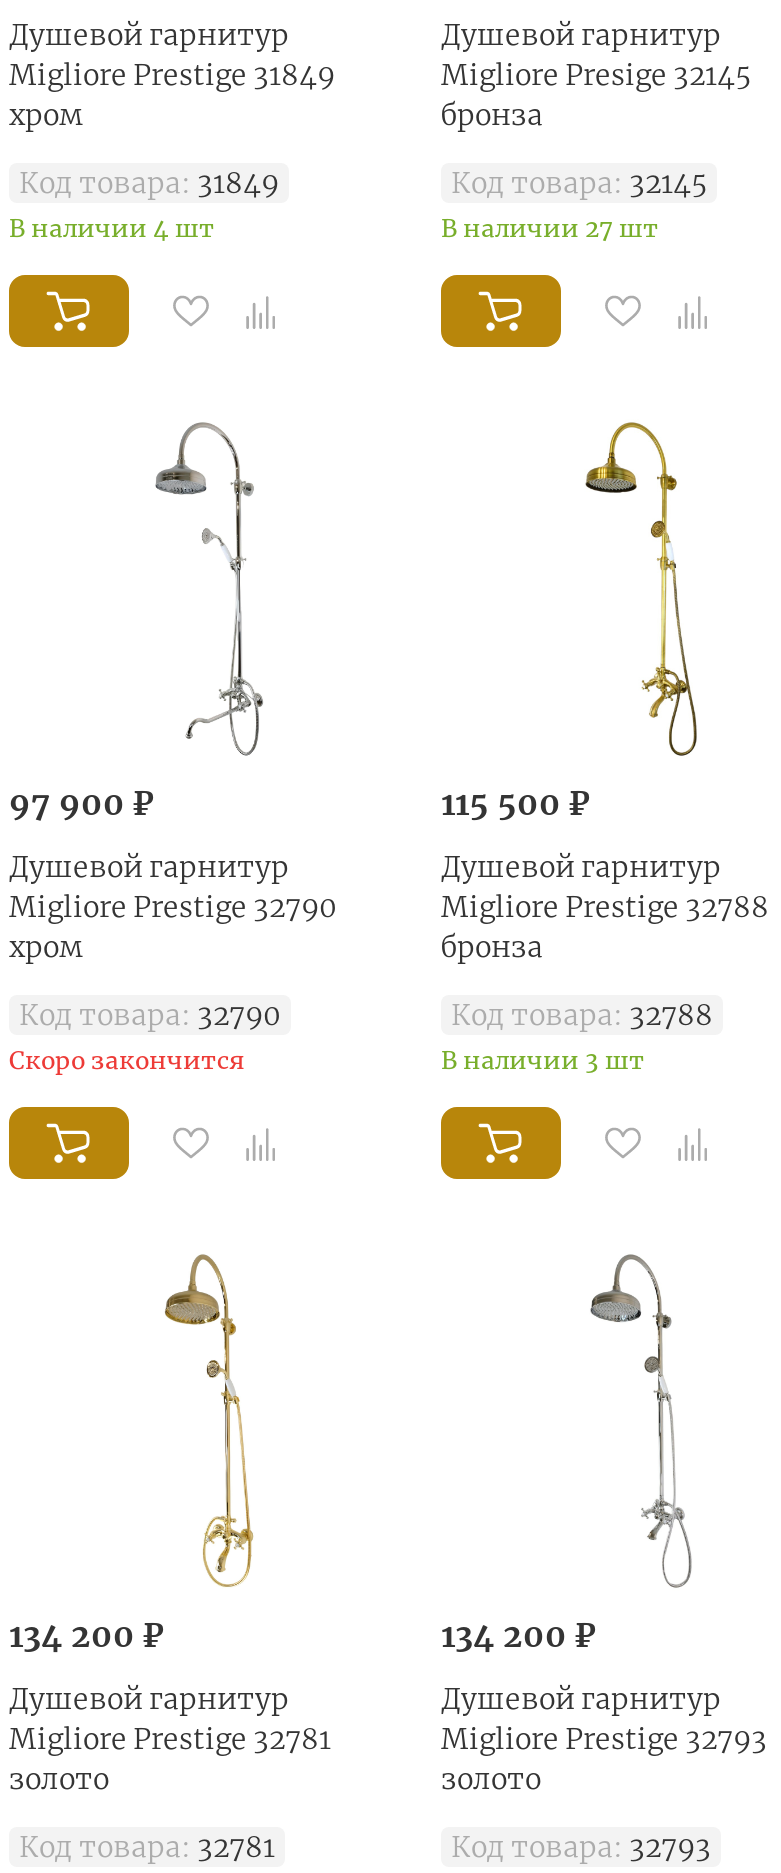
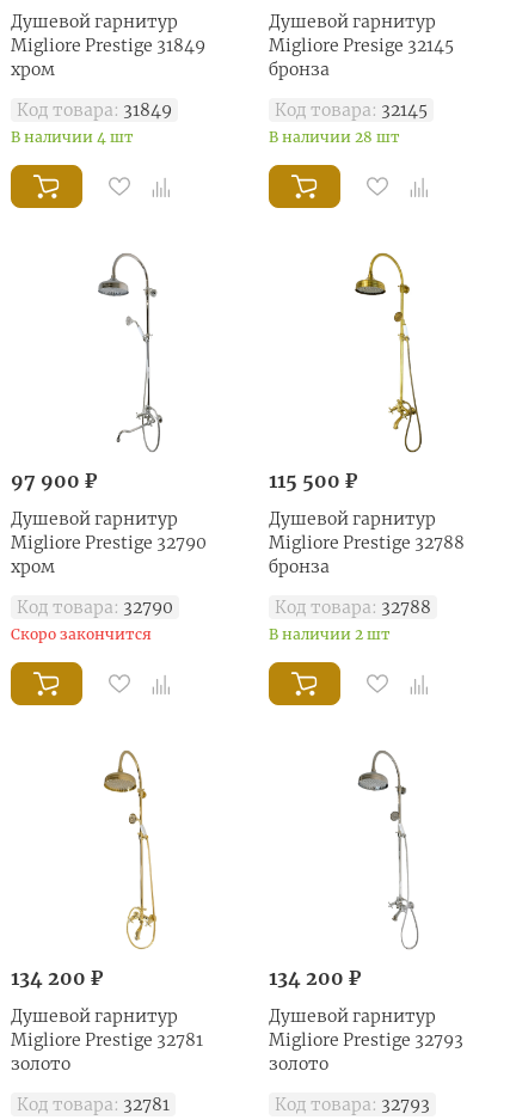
- В наличии 27 шт
+ В наличии 28 шт

- В наличии 3 шт
+ В наличии 2 шт
